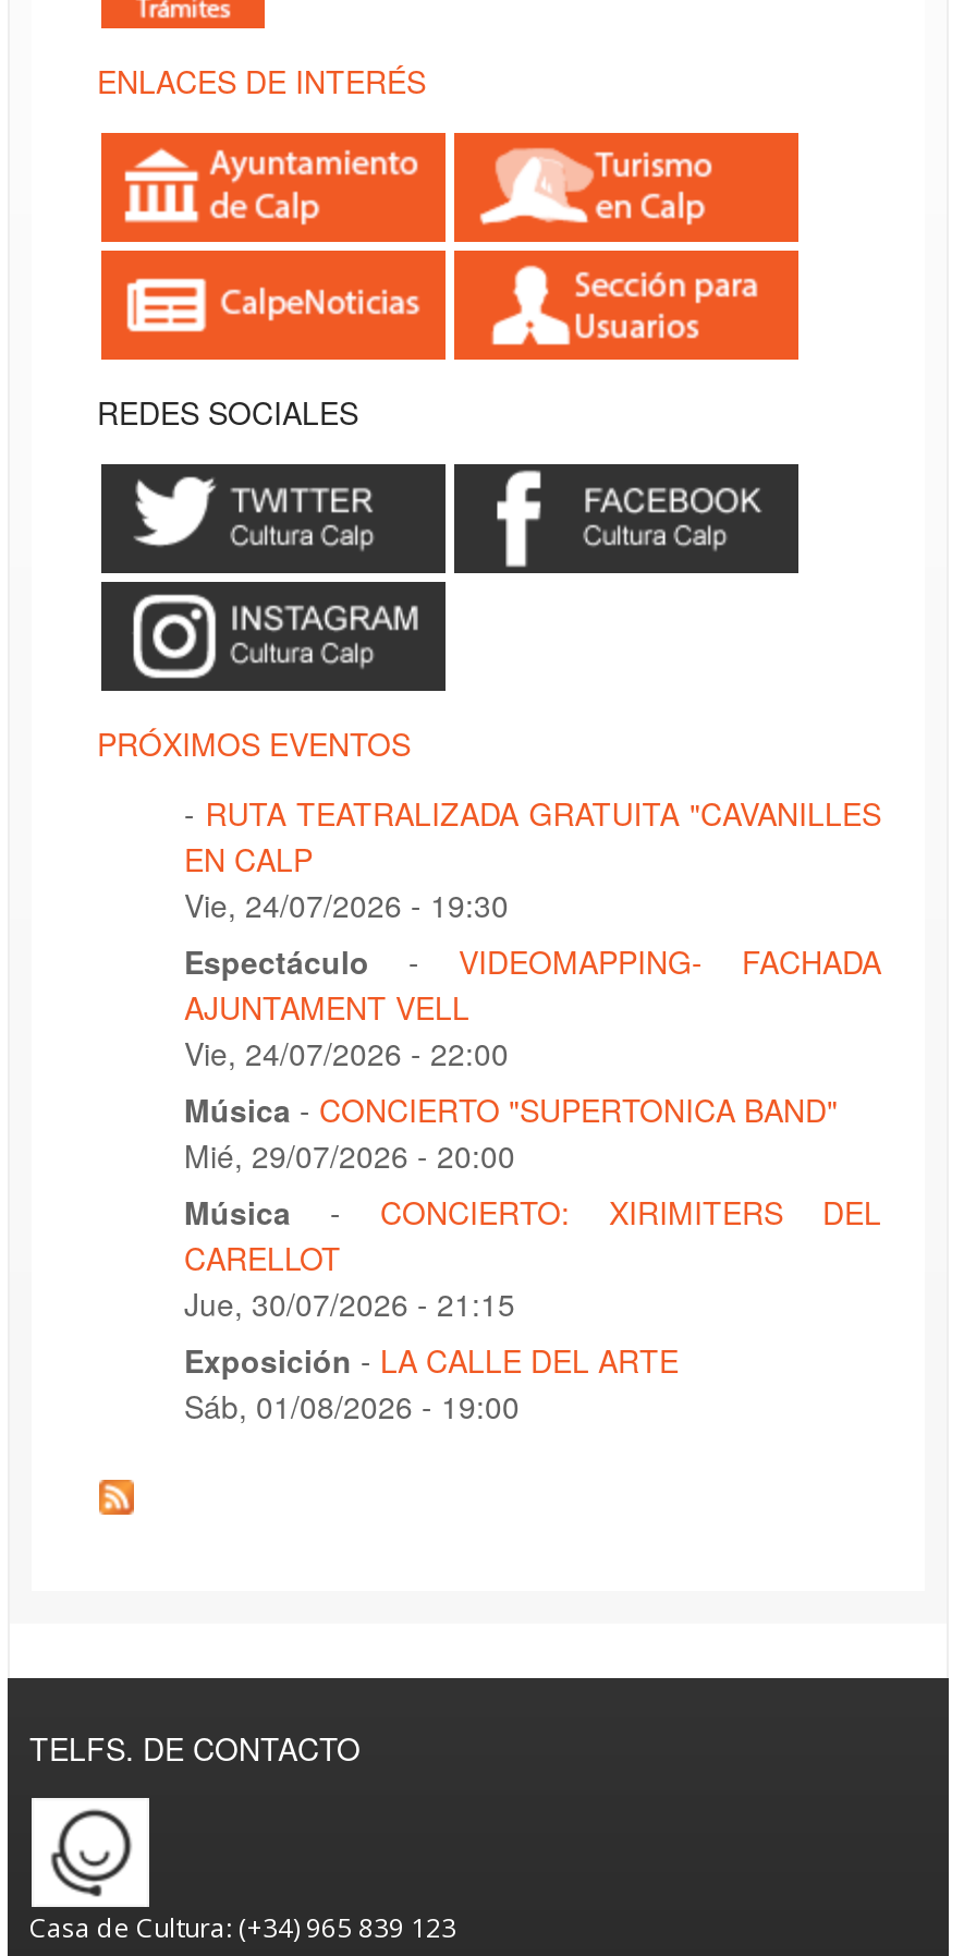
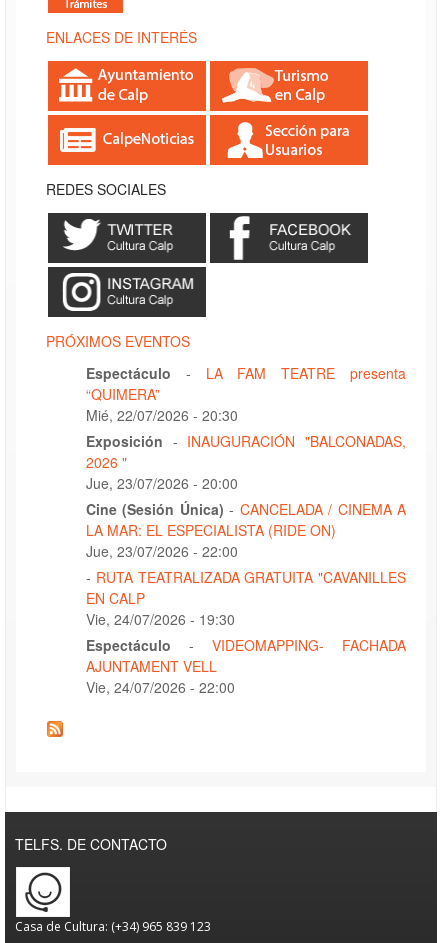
+ Espectáculo
+ - LA FAM TEATRE presenta
+ “QUIMERA”
+ Mié, 22/07/2026 - 20:30
+ Exposición - INAUGURACIÓN "BALCONADAS,
+ 2026 "
+ Jue, 23/07/2026 - 20:00
+ Cine (Sesión Única) - CANCELADA / CINEMA A
+ LA MAR: EL ESPECIALISTA (RIDE ON)
+ Jue, 23/07/2026 - 22:00

moved down: - RUTA TEATRALIZADA GRATUITA "CAVANILLES | EN CALP | Vie, 24/07/2026 - 19:30 | Espectáculo | - VIDEOMAPPING- FACHADA | AJUNTAMENT VELL | Vie, 24/07/2026 - 22:00

- Música - CONCIERTO "SUPERTONICA BAND"
- Mié, 29/07/2026 - 20:00
- Música
- - CONCIERTO: XIRIMITERS DEL
- CARELLOT
- Jue, 30/07/2026 - 21:15
- Exposición - LA CALLE DEL ARTE
- Sáb, 01/08/2026 - 19:00
